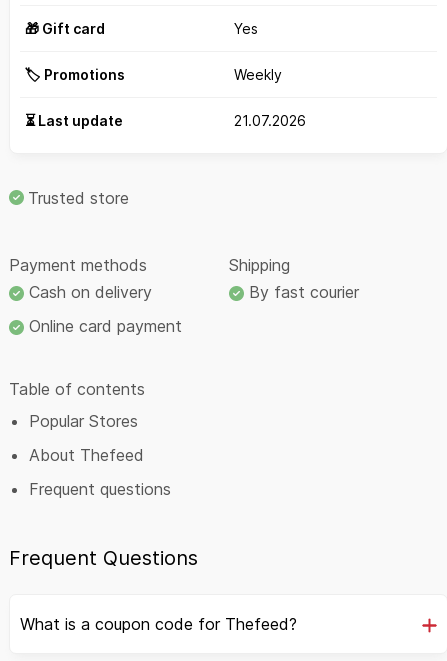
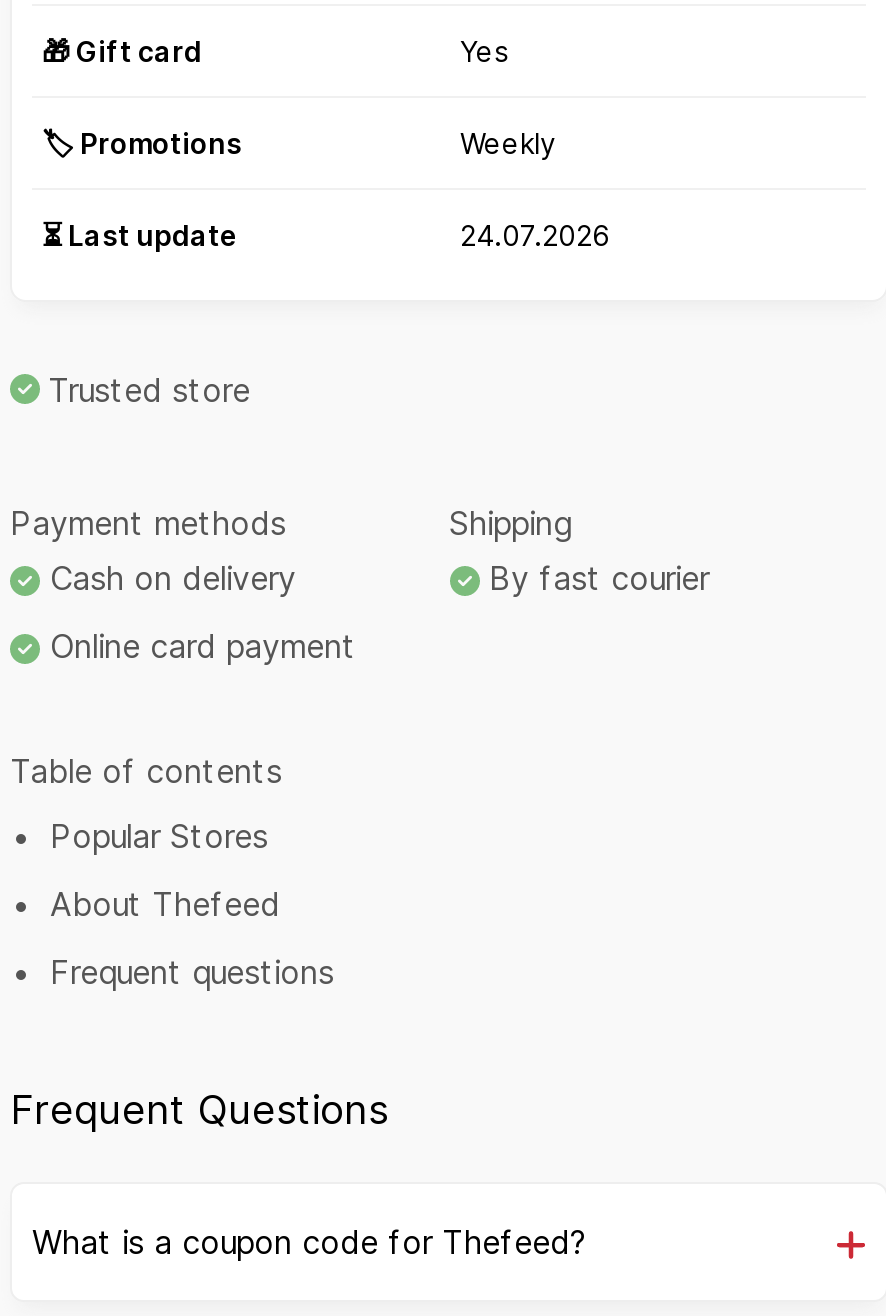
- 21.07.2026
+ 24.07.2026
